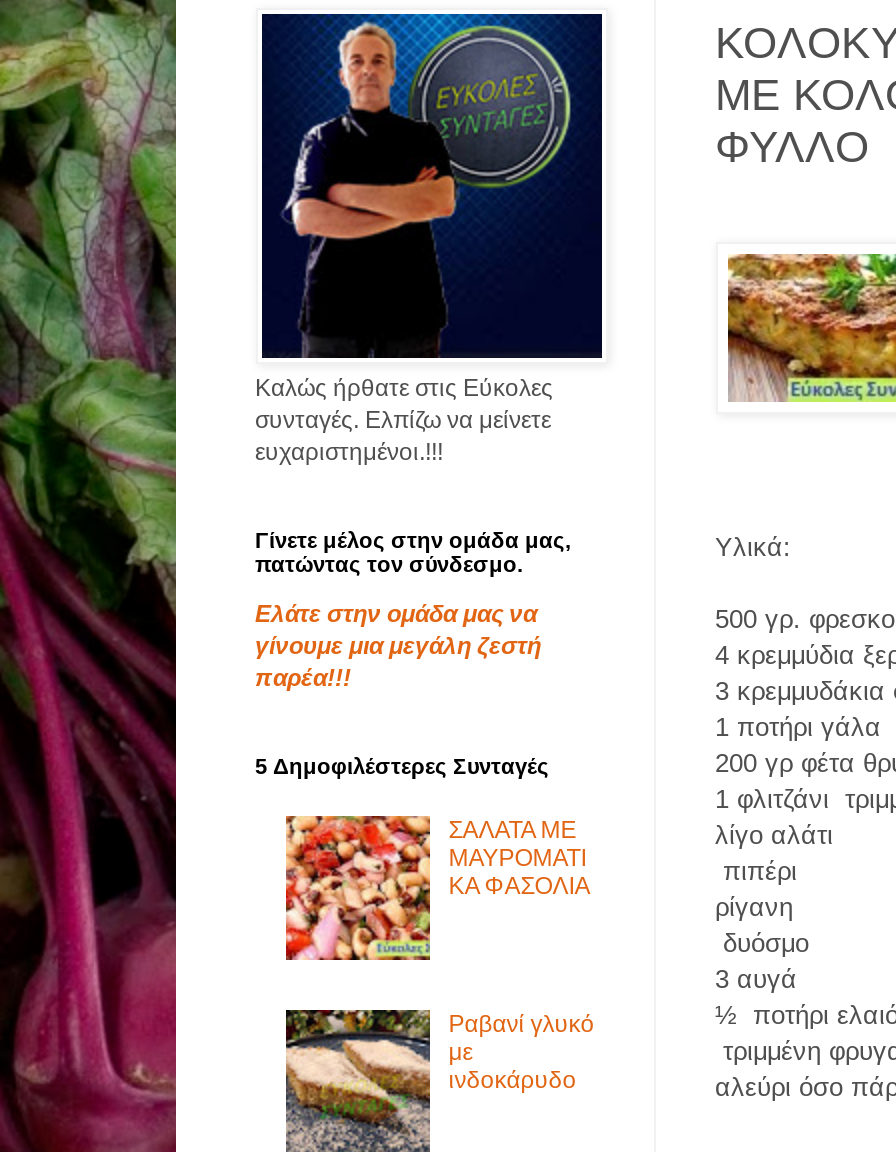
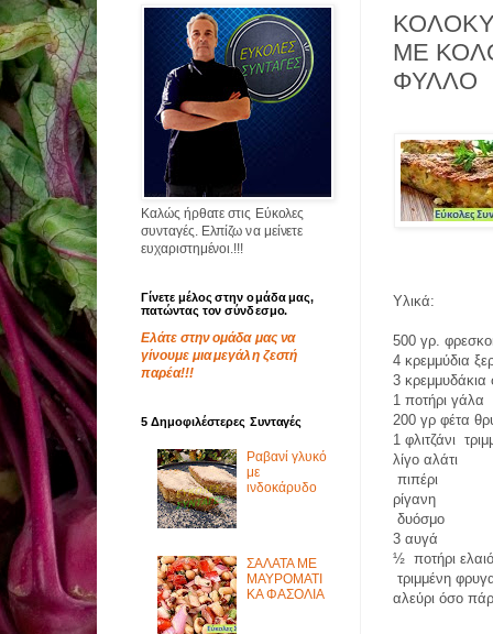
moved down: [image] | ΣΑΛΑΤΑ ΜΕ | ΜΑΥΡΟΜΑΤΙ | ΚΑ ΦΑΣΟΛΙΑ

moved up: Ραβανί γλυκό | με | ινδοκάρυδο
